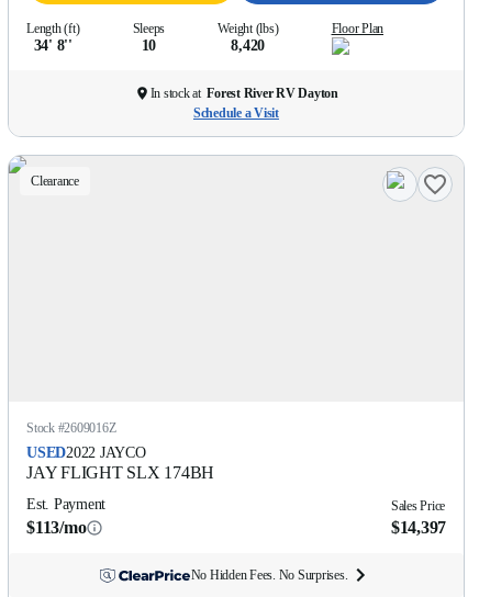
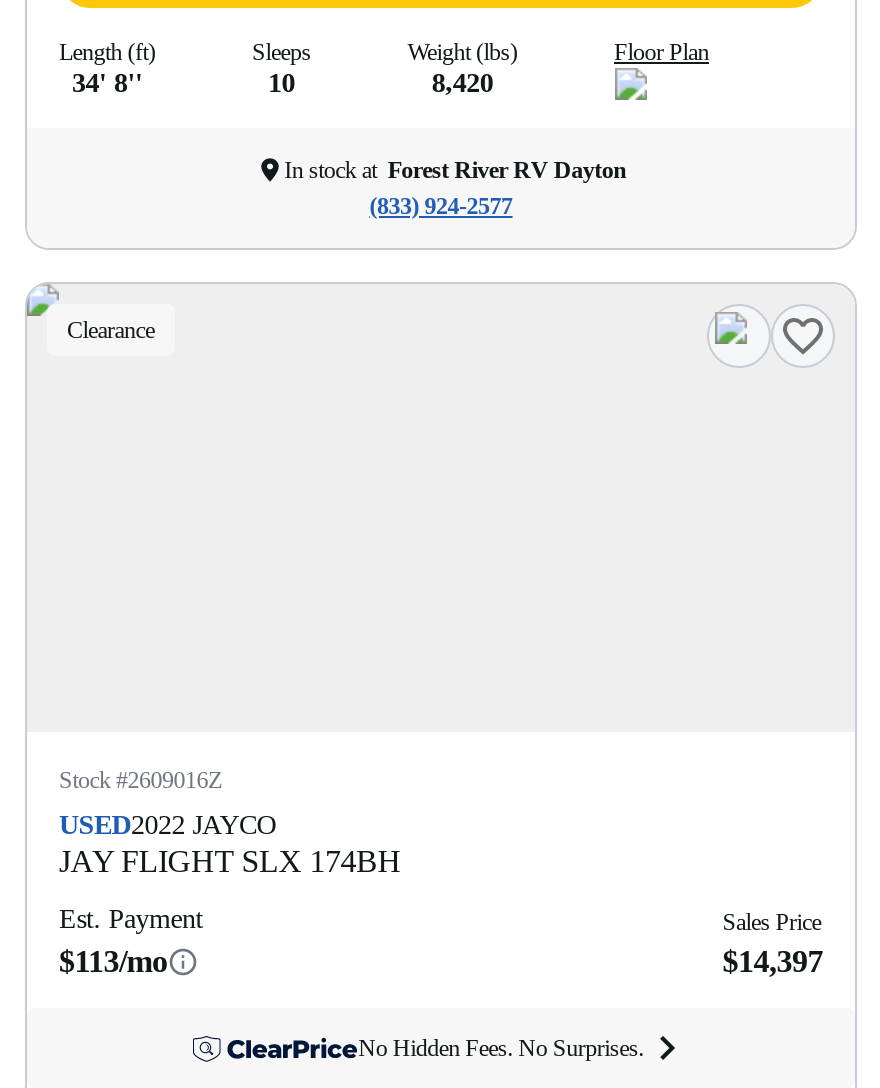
- Schedule a Visit
+ (833) 924-2577
